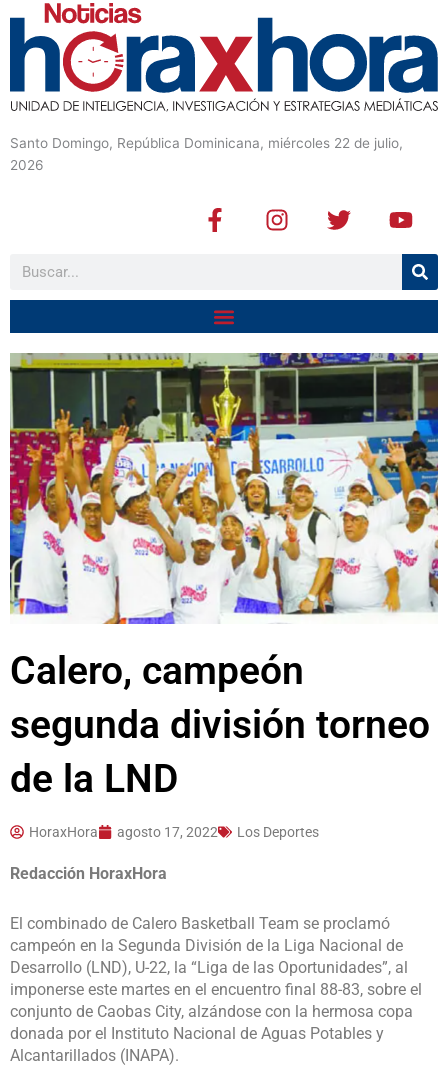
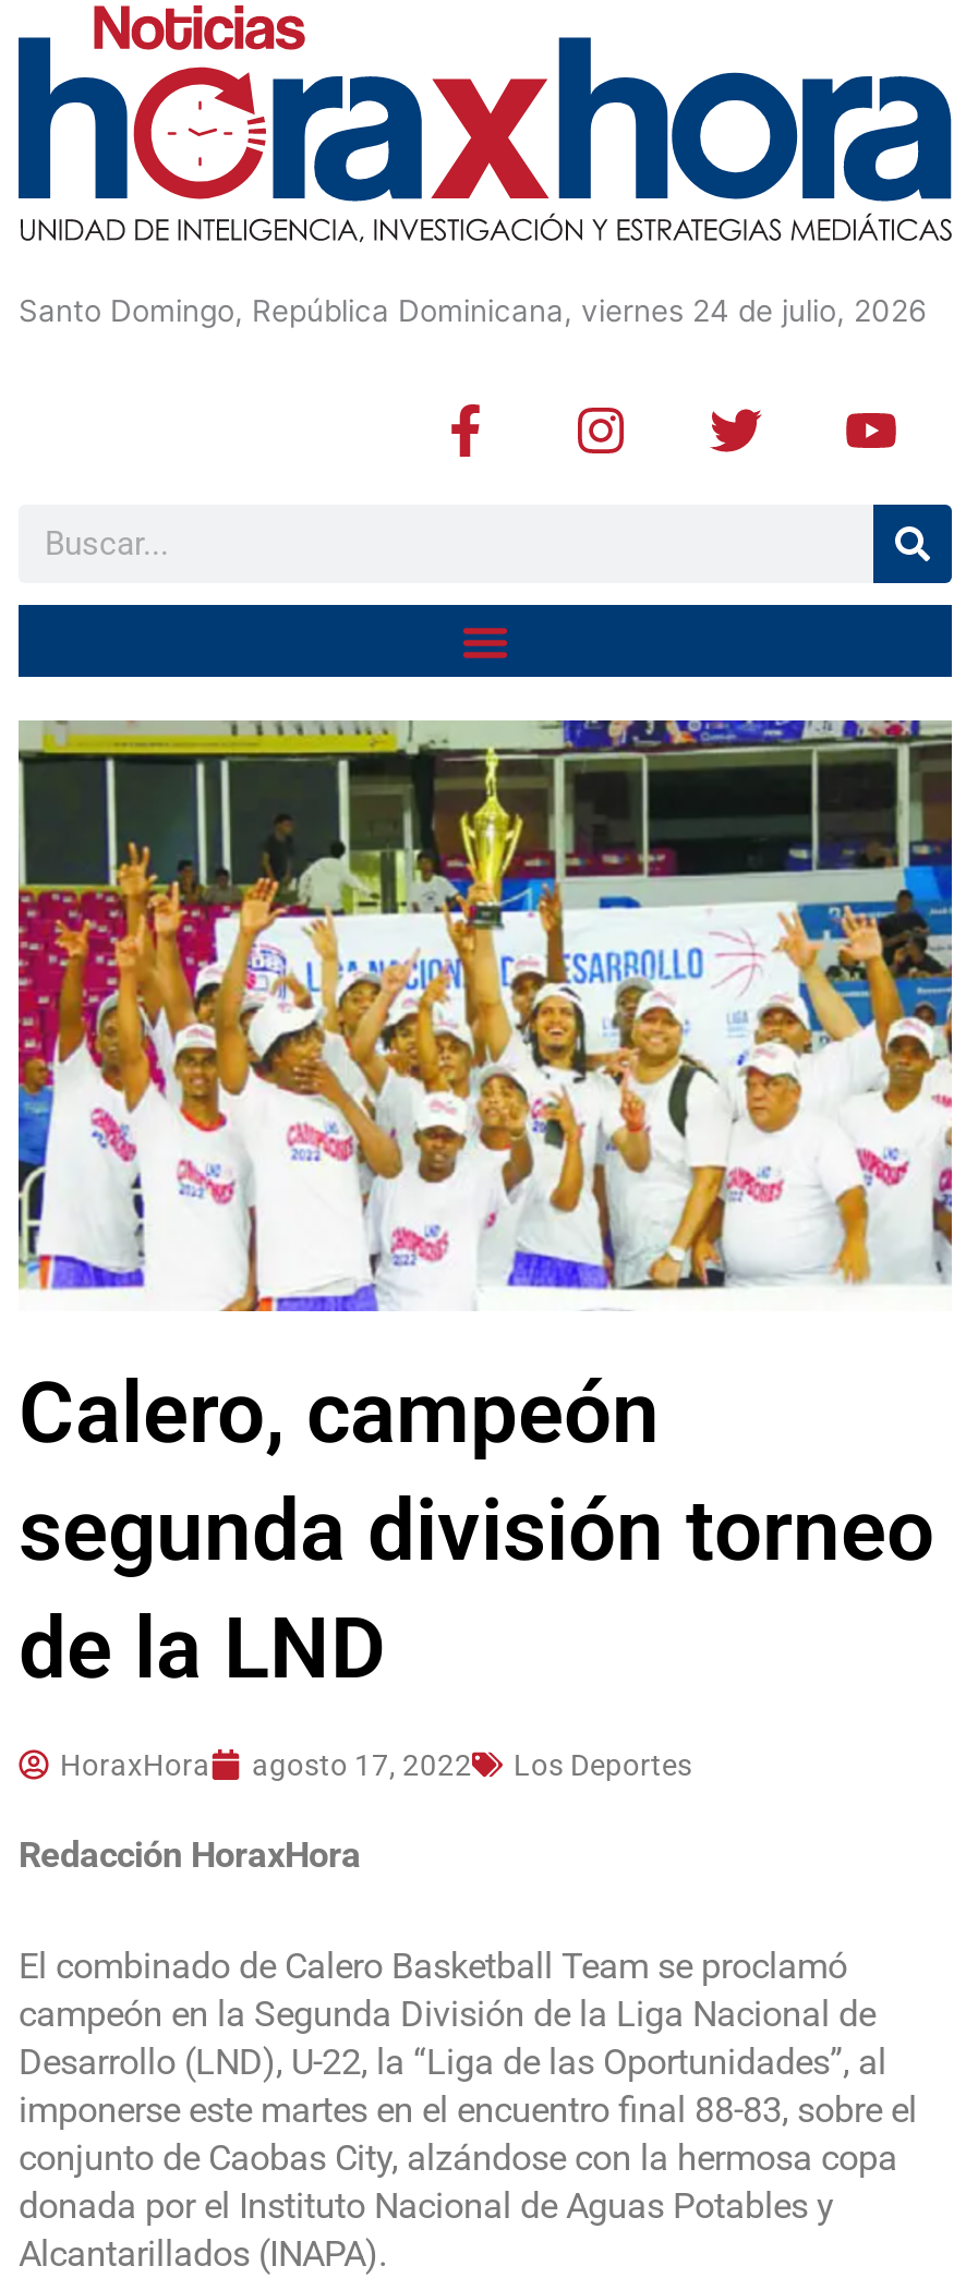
- Santo Domingo, República Dominicana, miércoles 22 de julio,
- 2026
+ Santo Domingo, República Dominicana, viernes 24 de julio, 2026
